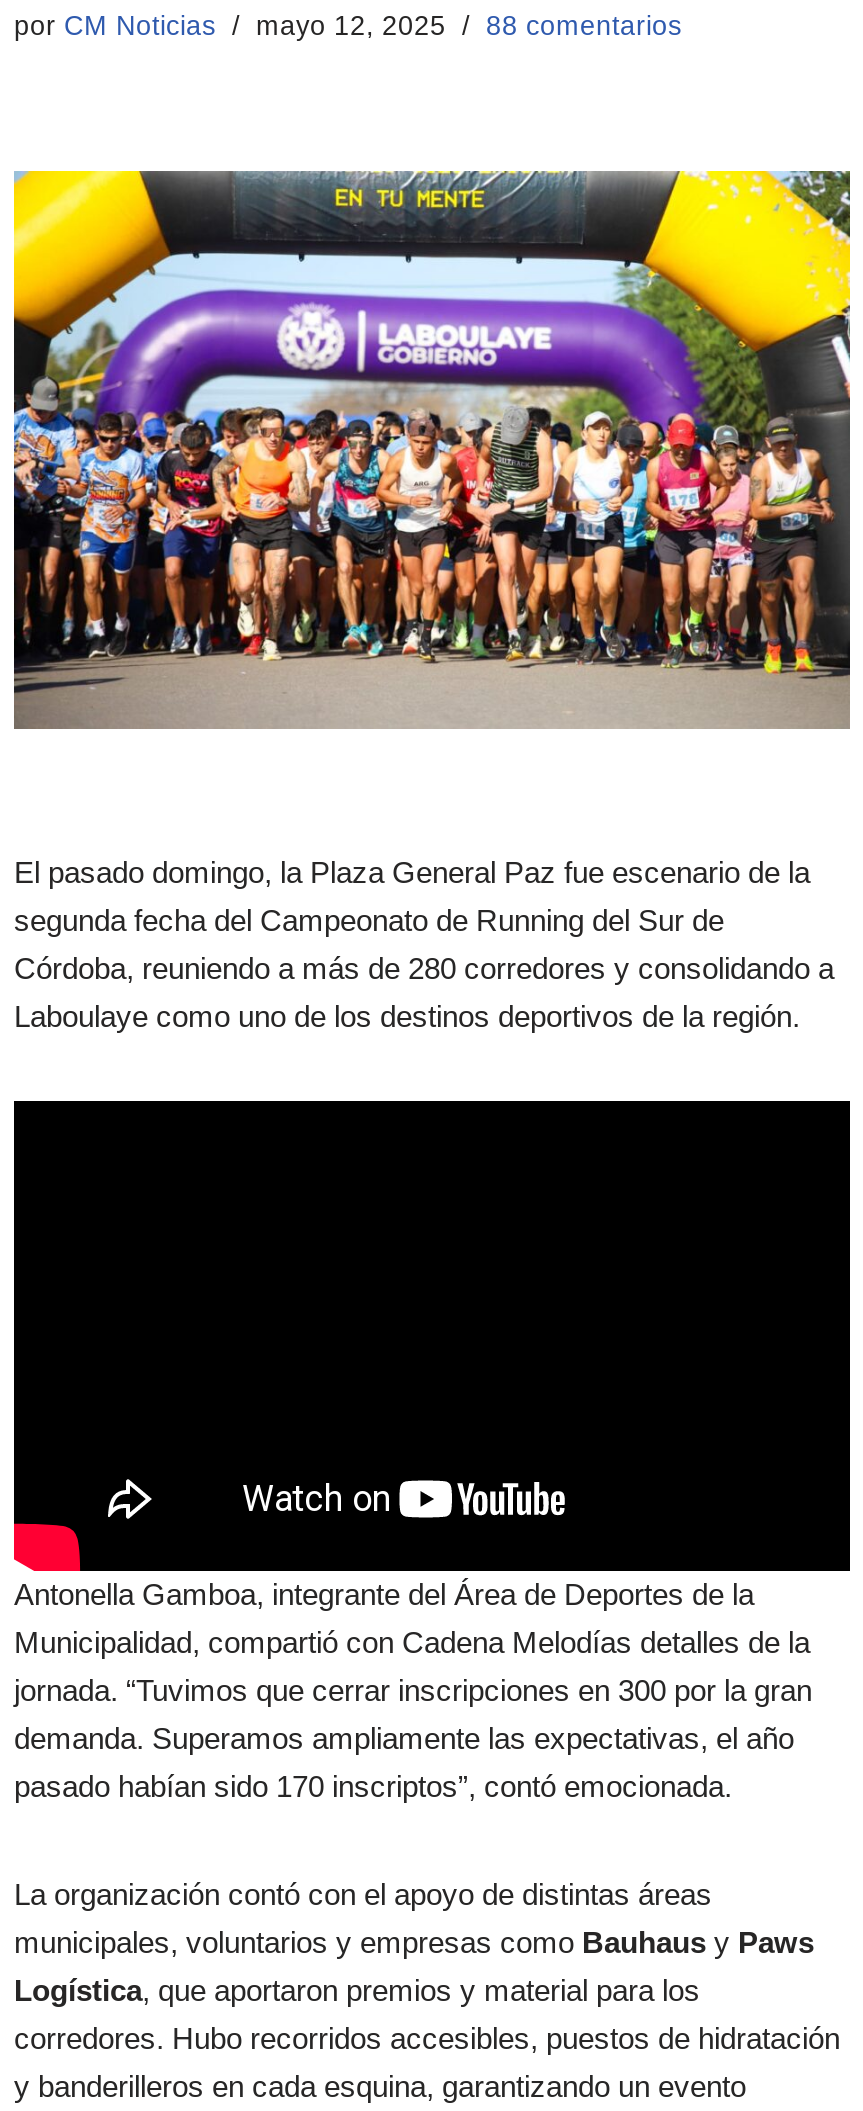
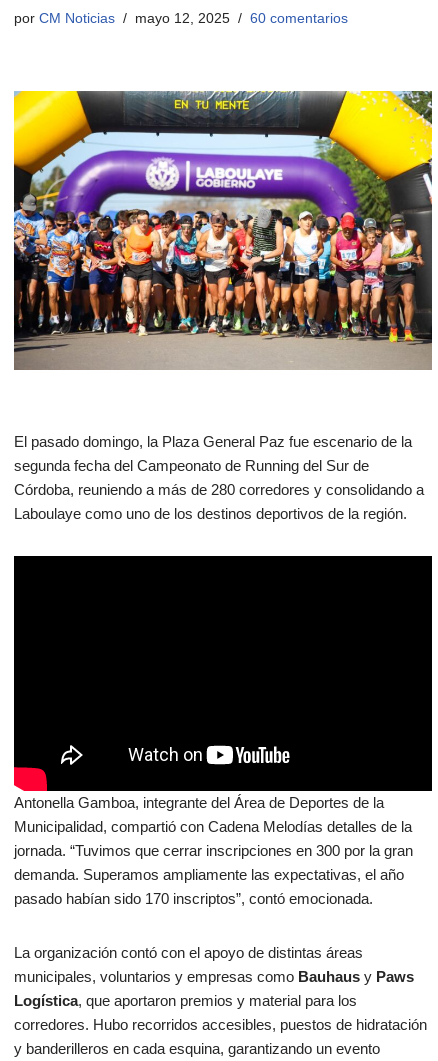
- por CM Noticias mayo 12, 2025 88 comentarios
+ por CM Noticias mayo 12, 2025 60 comentarios
